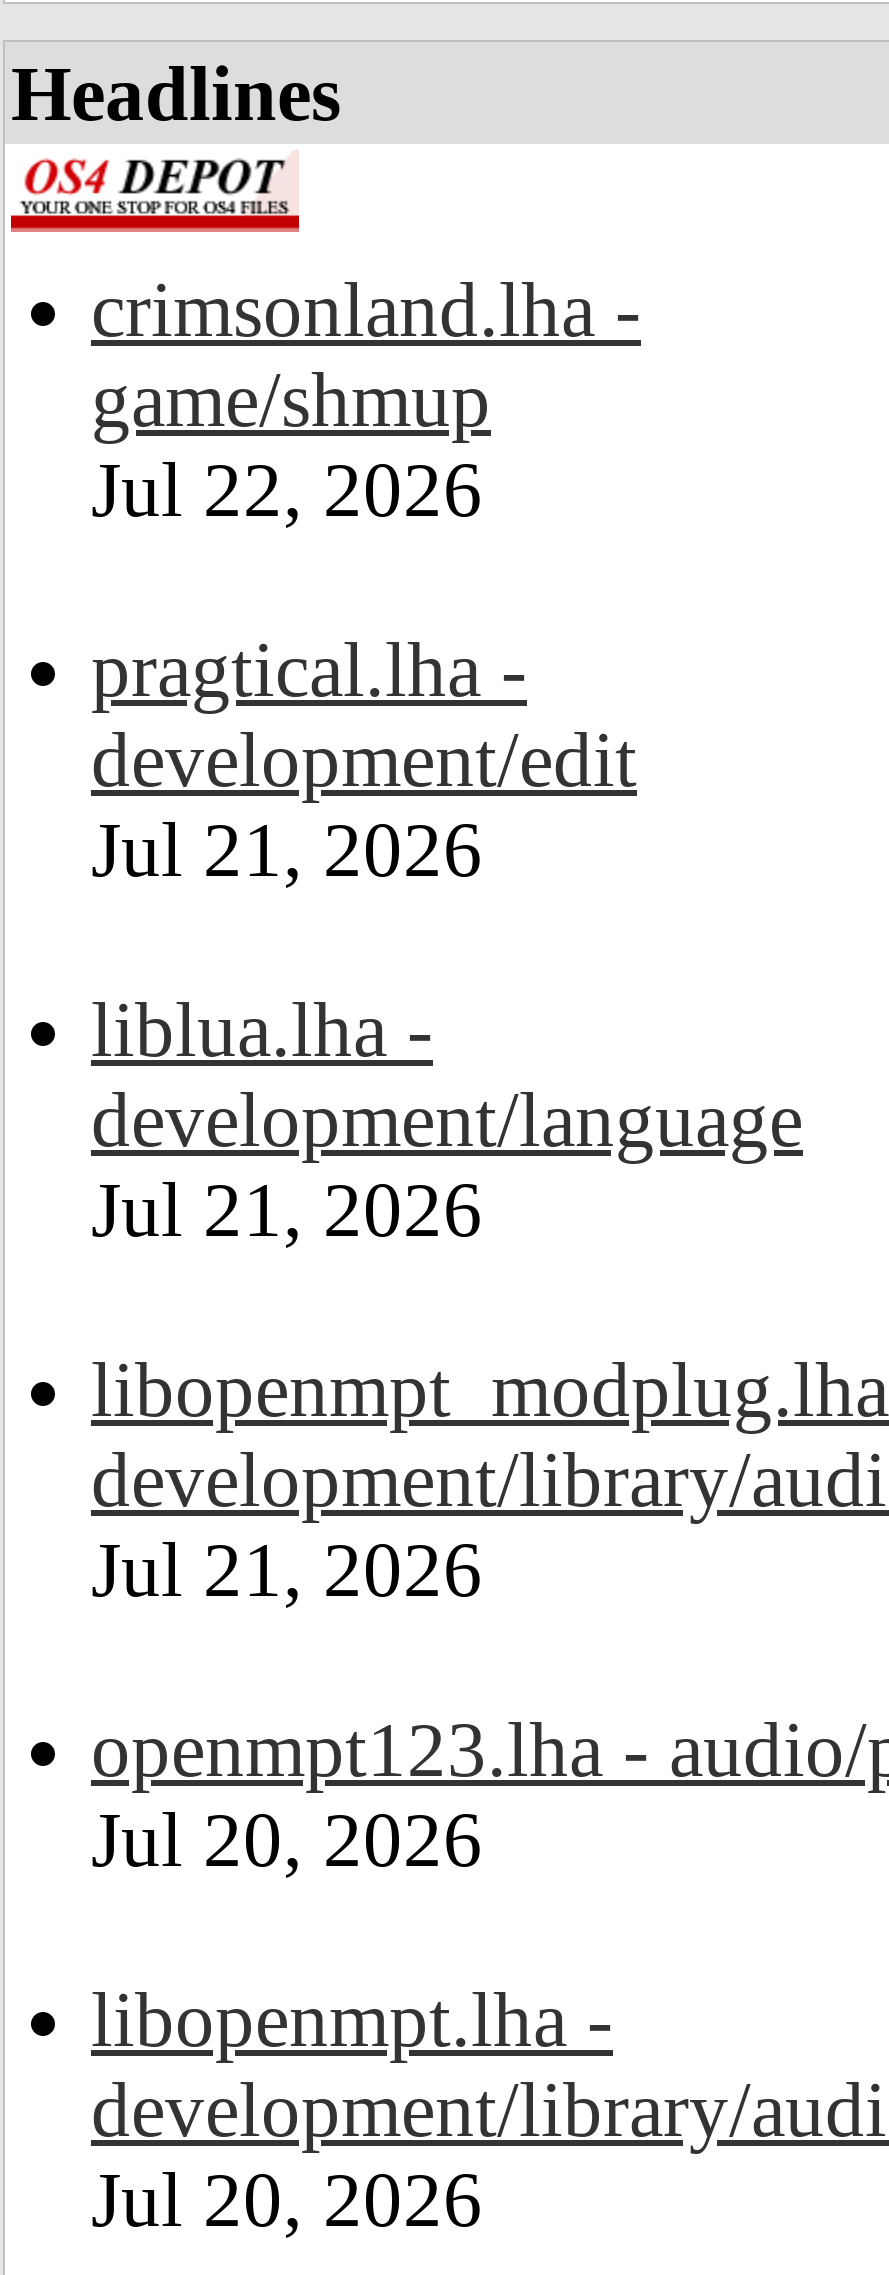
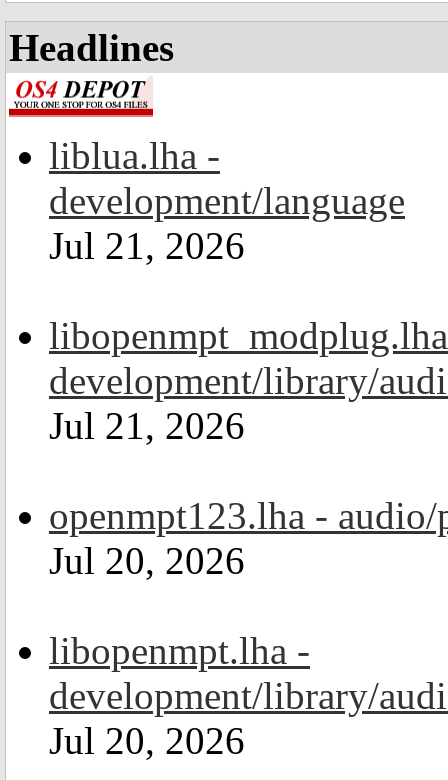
- crimsonland.lha -
- game/shmup
- Jul 22, 2026
- pragtical.lha -
- development/edit
- Jul 21, 2026
